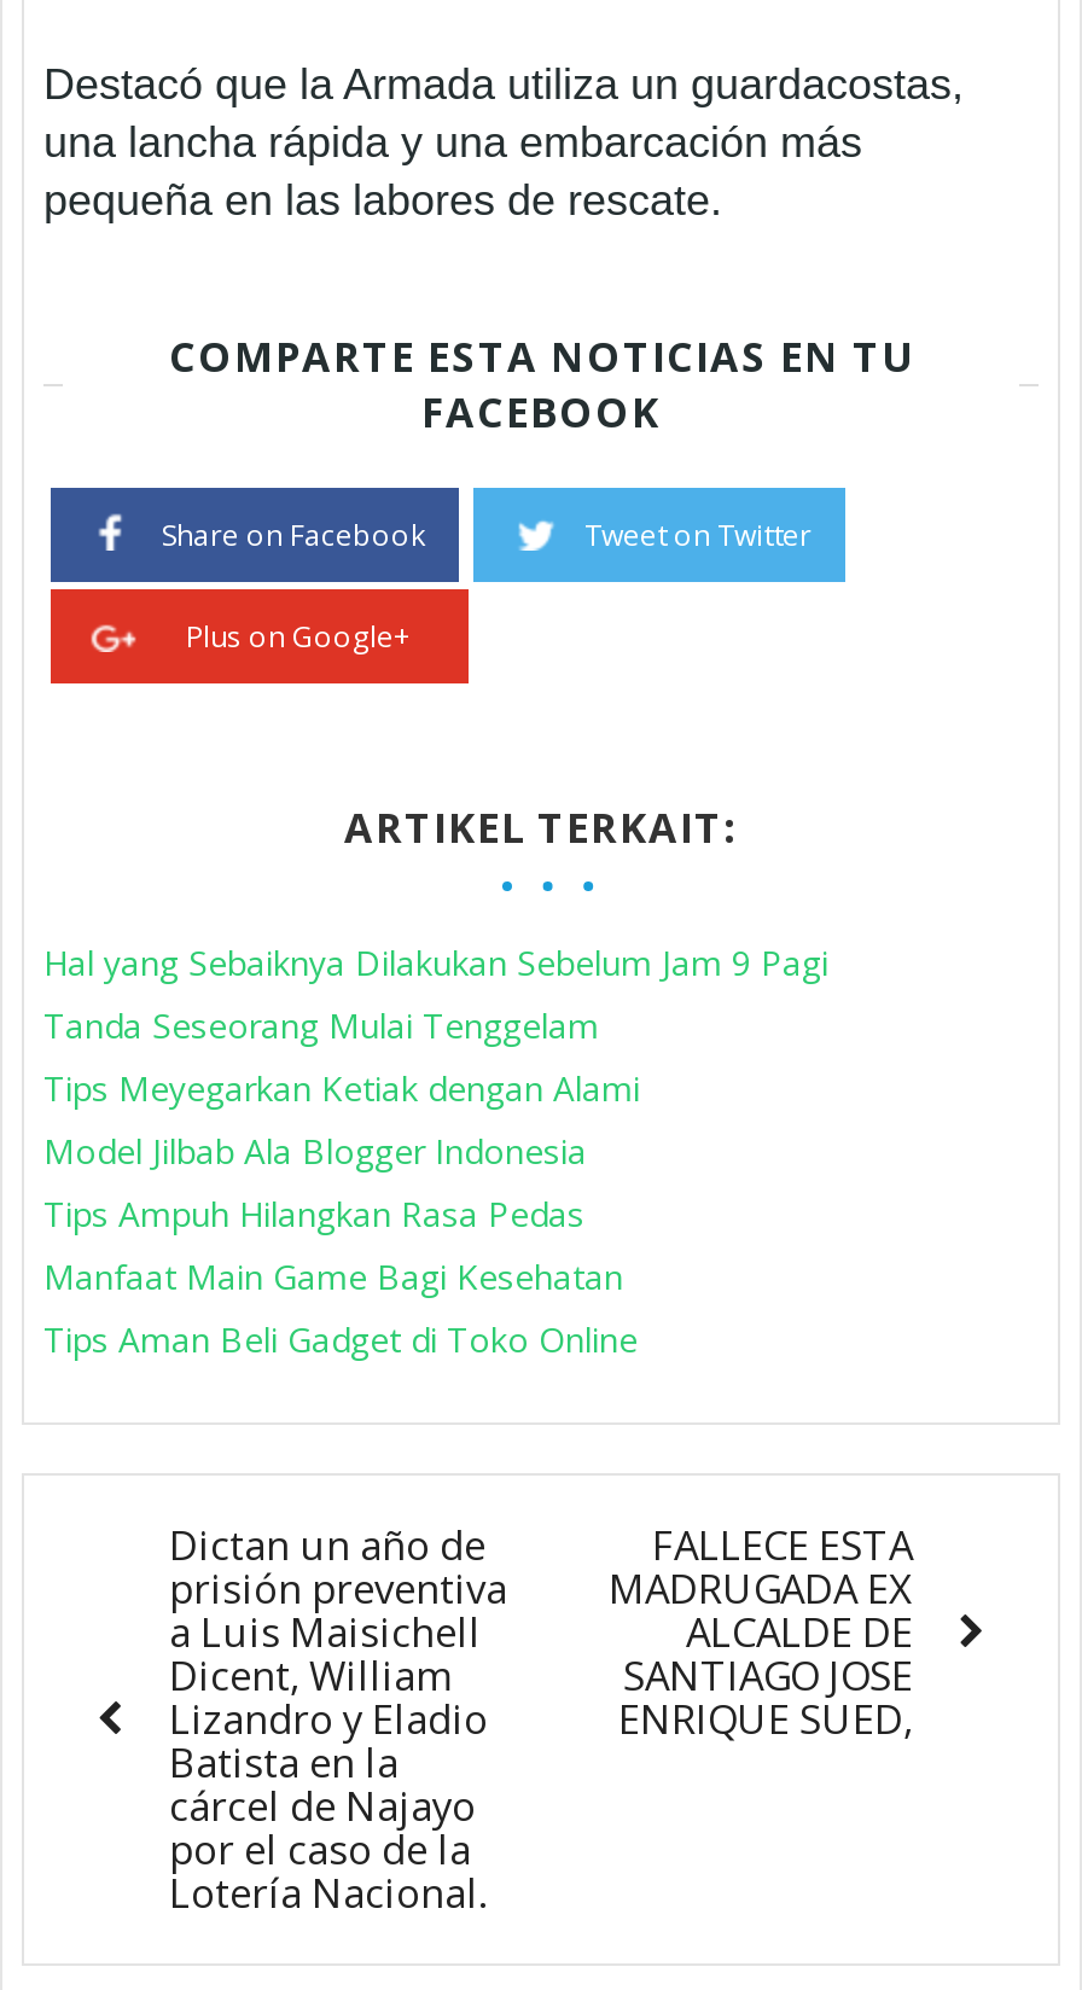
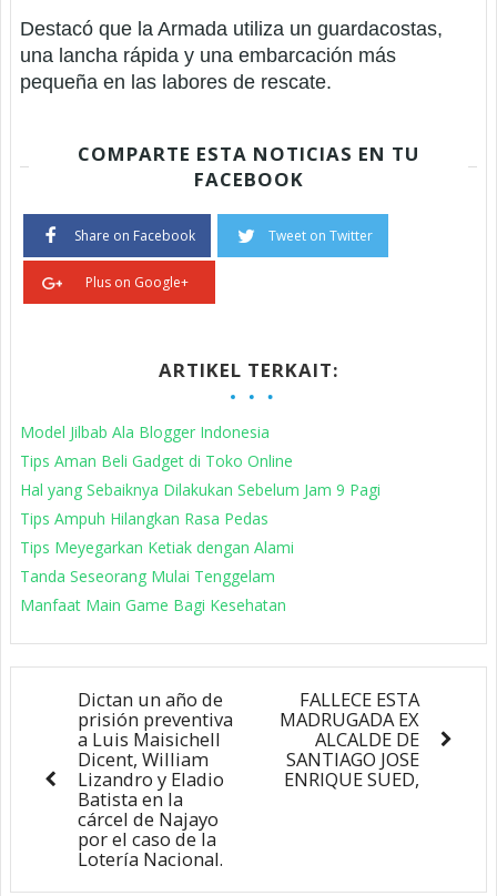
moved down: Hal yang Sebaiknya Dilakukan Sebelum Jam 9 Pagi

moved down: Tips Meyegarkan Ketiak dengan Alami | Tanda Seseorang Mulai Tenggelam

moved up: Model Jilbab Ala Blogger Indonesia

moved down: Tips Ampuh Hilangkan Rasa Pedas

moved down: Manfaat Main Game Bagi Kesehatan

moved up: Tips Aman Beli Gadget di Toko Online
